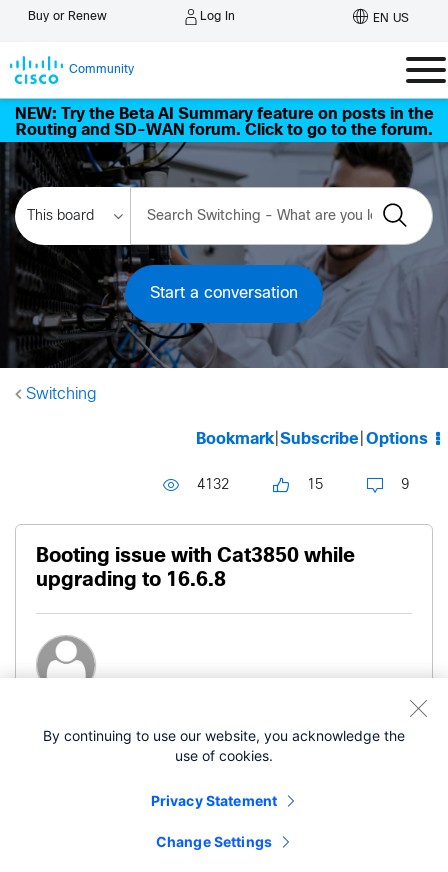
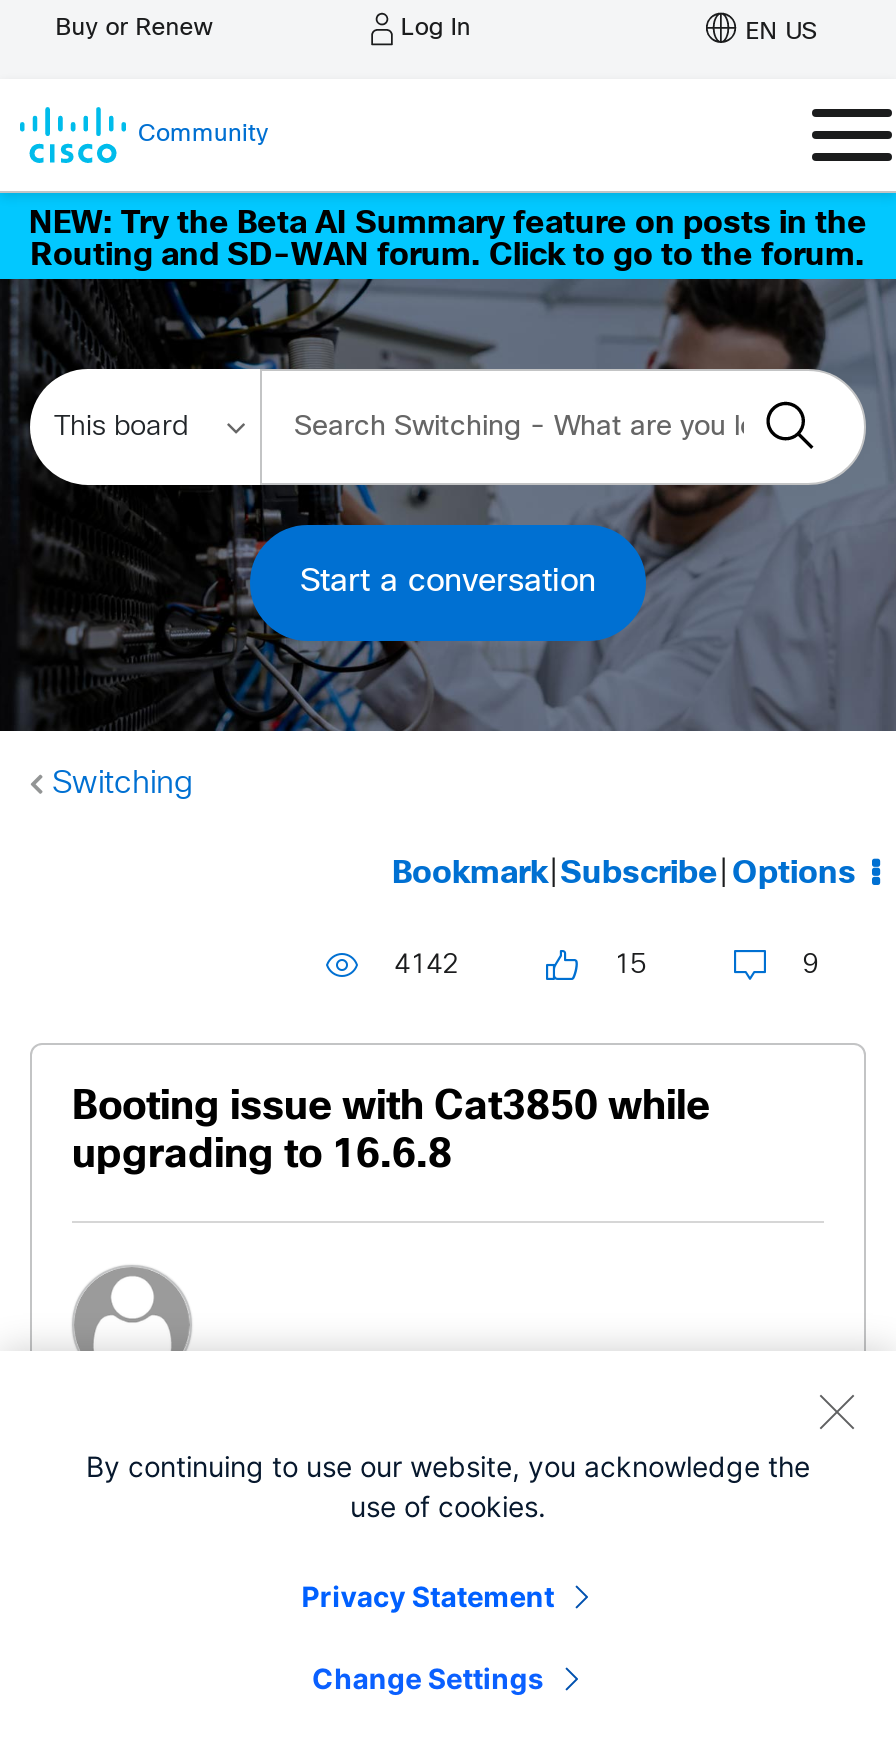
- 4132
+ 4142
